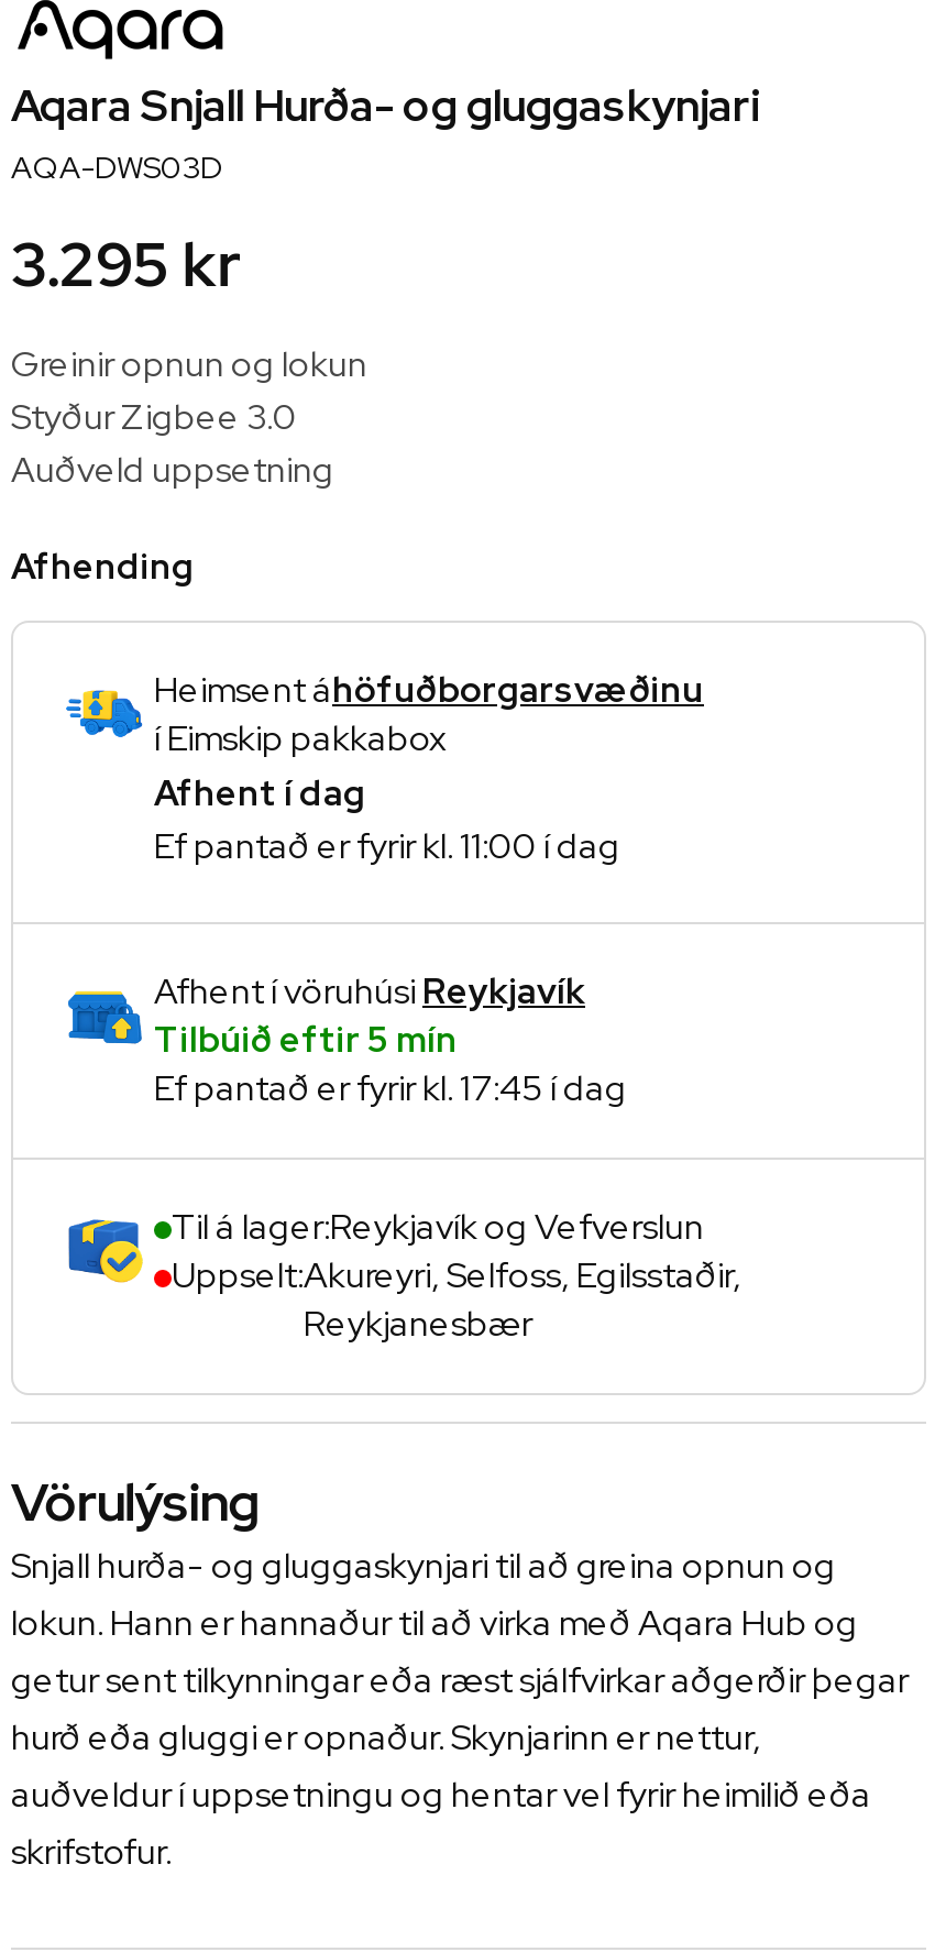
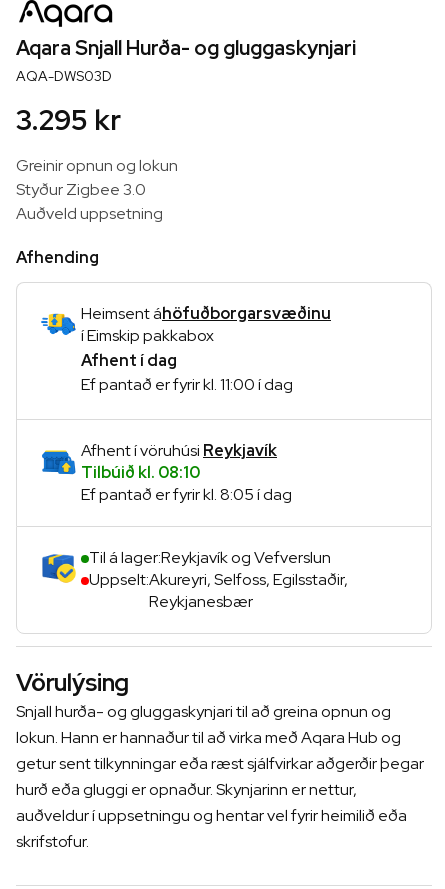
- Tilbúið eftir 5 mín
- Ef pantað er fyrir kl. 17:45 í dag
+ Tilbúið kl. 08:10
+ Ef pantað er fyrir kl. 8:05 í dag
